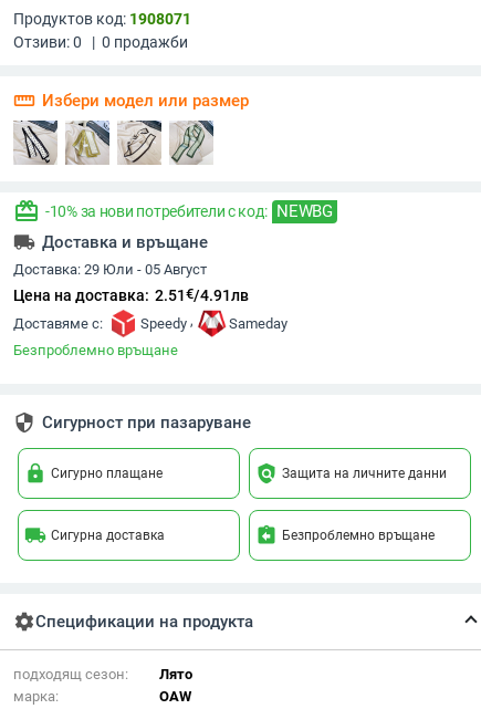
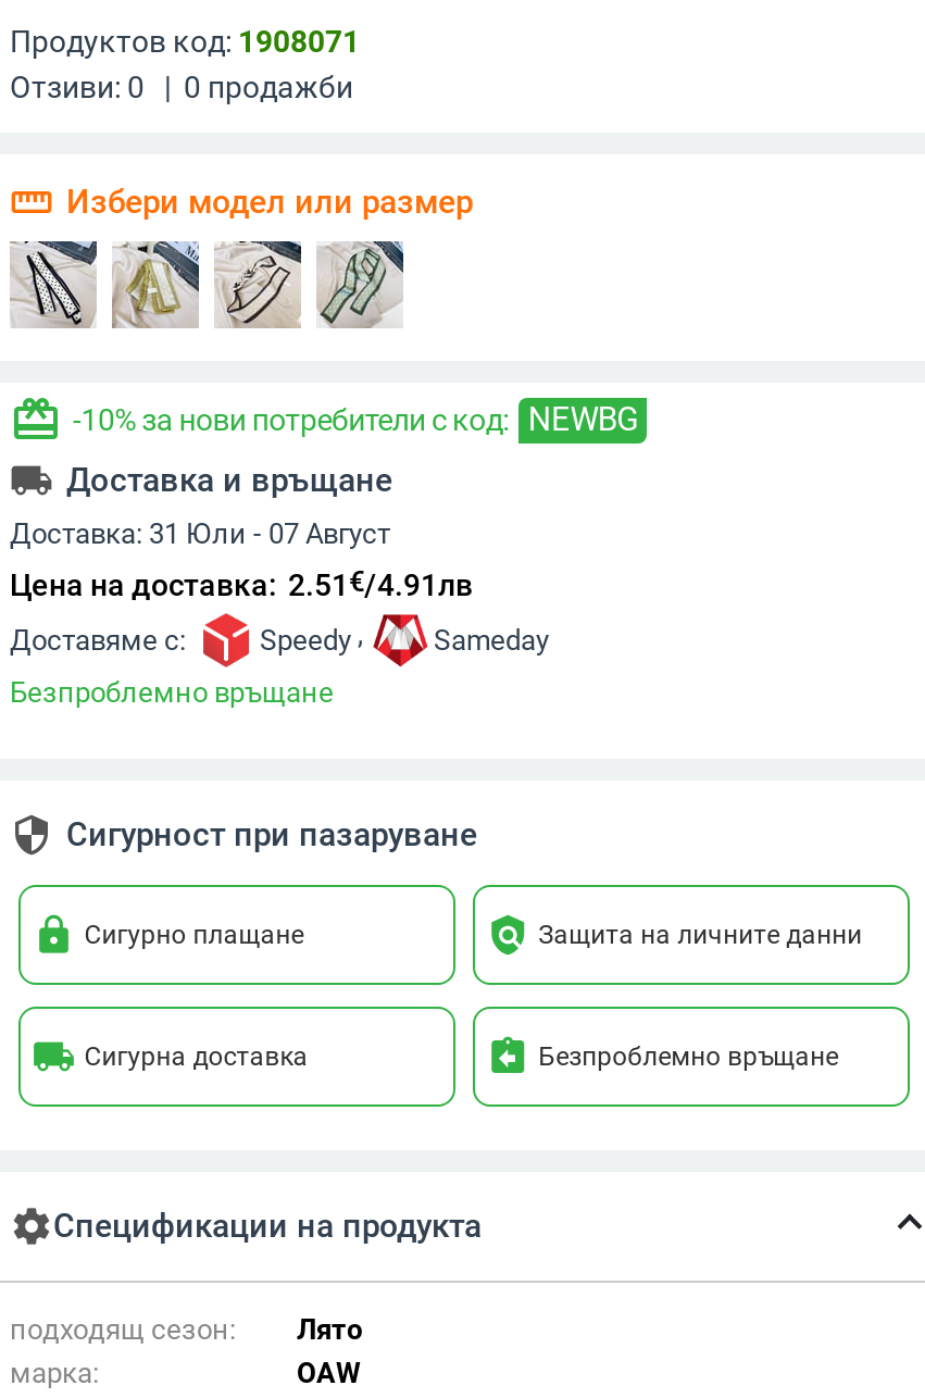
- Доставка: 29 Юли - 05 Август
+ Доставка: 31 Юли - 07 Август
